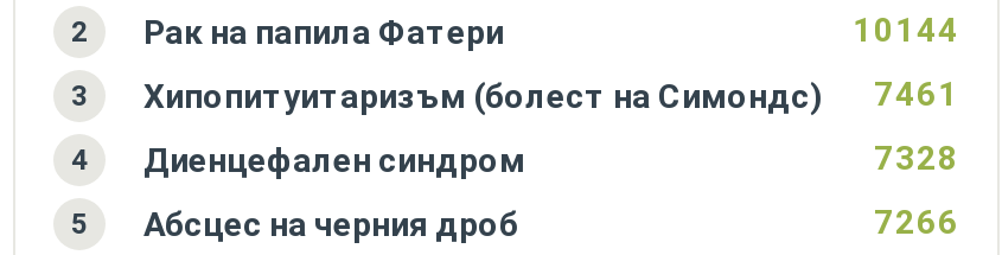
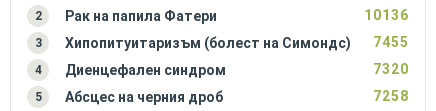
- 10144
+ 10136

- 3 Хипопитуитаризъм (болест на Симондс) 7461
+ 3 Хипопитуитаризъм (болест на Симондс) 7455

- 7328
+ 7320

- 7266
+ 7258
